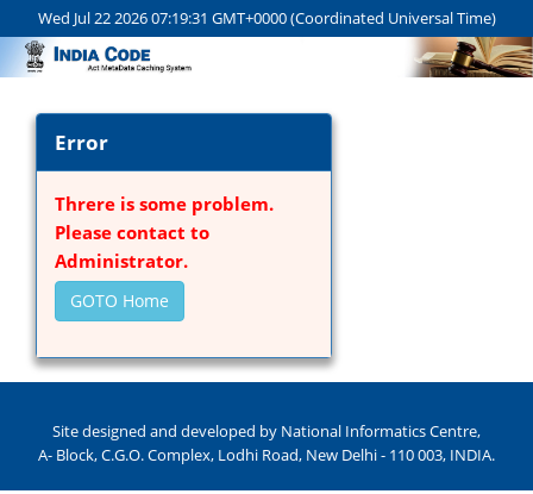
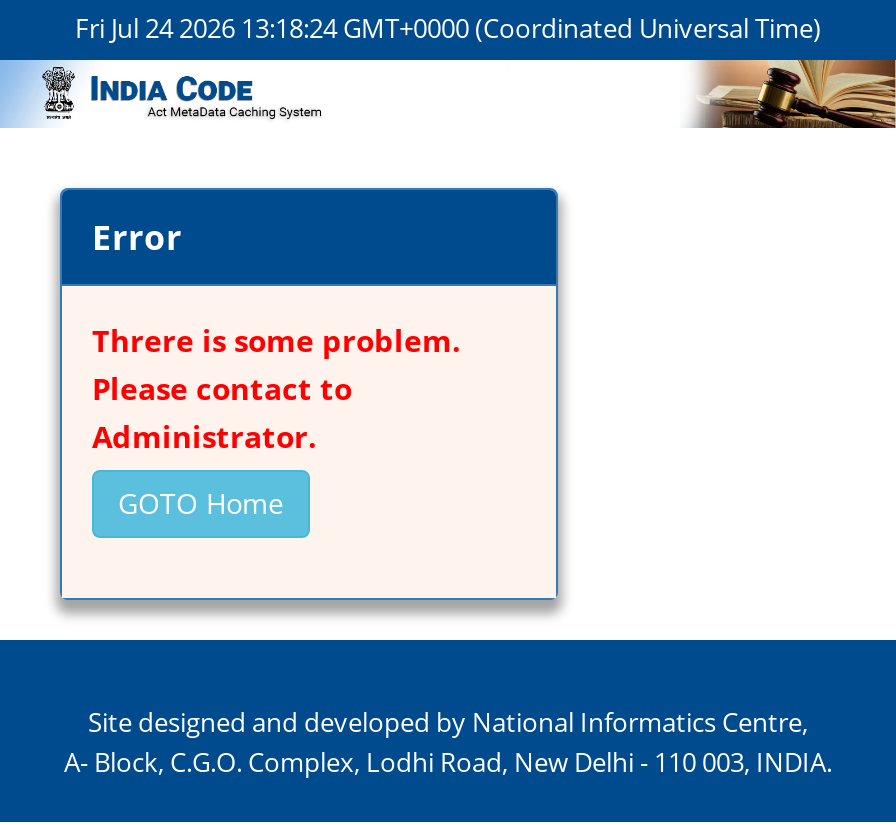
- Wed Jul 22 2026 07:19:31 GMT+0000 (Coordinated Universal Time)
+ Fri Jul 24 2026 13:18:24 GMT+0000 (Coordinated Universal Time)
